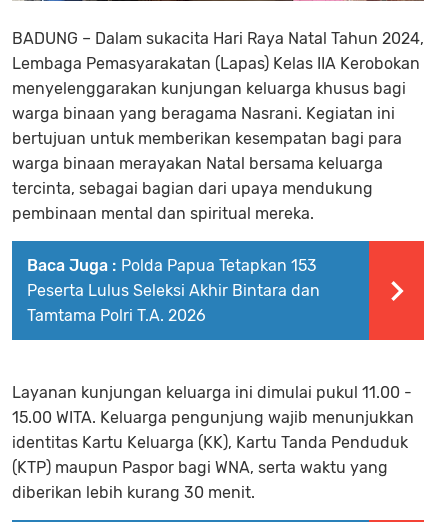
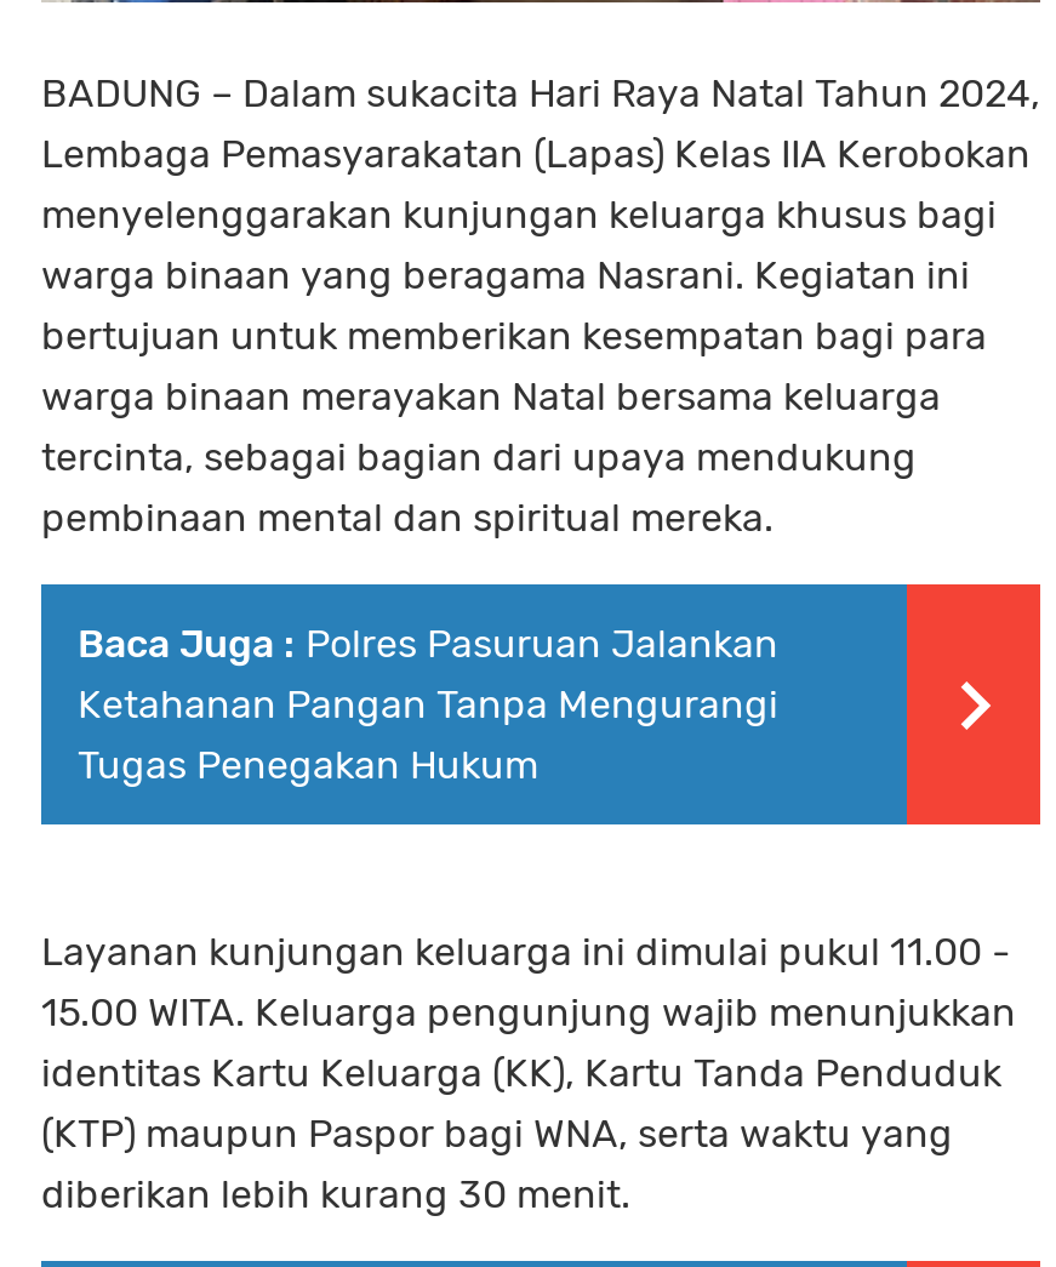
- Baca Juga : Polda Papua Tetapkan 153
- Peserta Lulus Seleksi Akhir Bintara dan
- Tamtama Polri T.A. 2026
+ Baca Juga : Polres Pasuruan Jalankan
+ Ketahanan Pangan Tanpa Mengurangi
+ Tugas Penegakan Hukum
